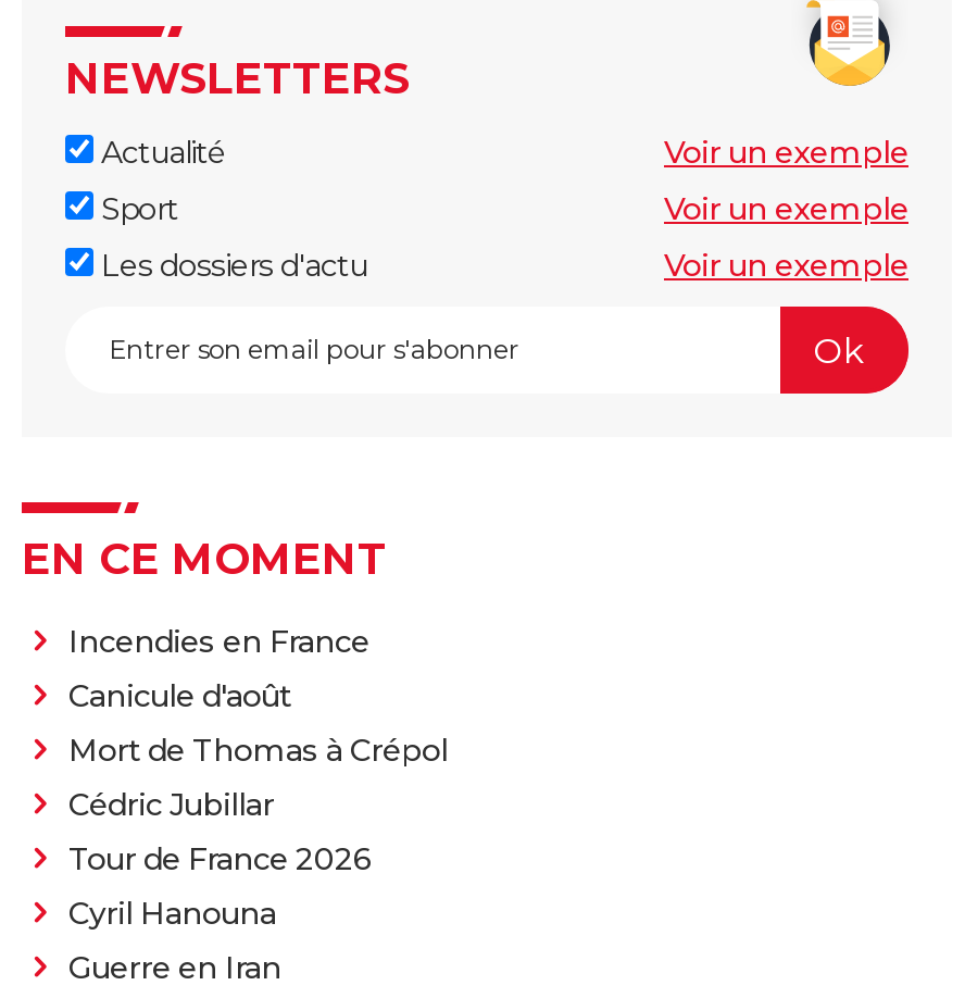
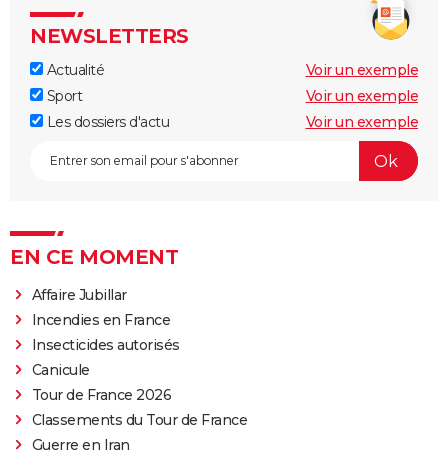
+ Affaire Jubillar

moved down: Incendies en France

- Canicule d'août
- Mort de Thomas à Crépol
- Cédric Jubillar
+ Insecticides autorisés
+ Canicule

- Cyril Hanouna
+ Classements du Tour de France
